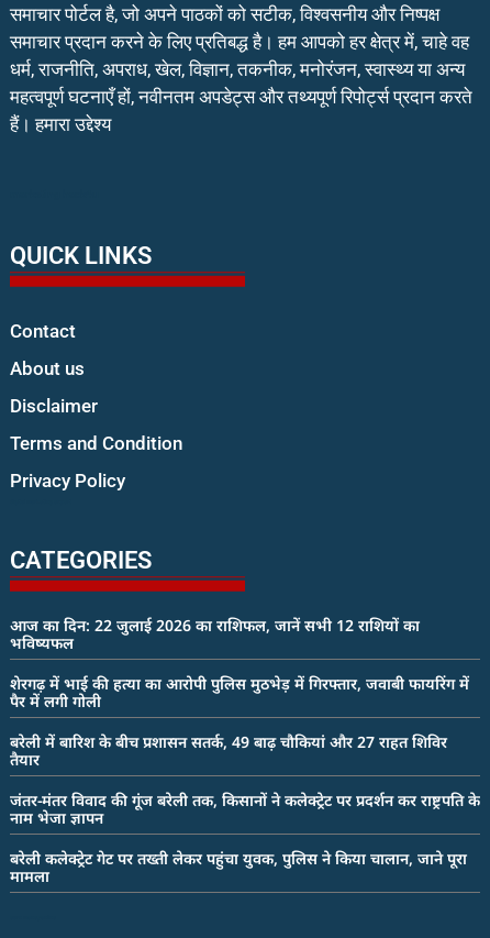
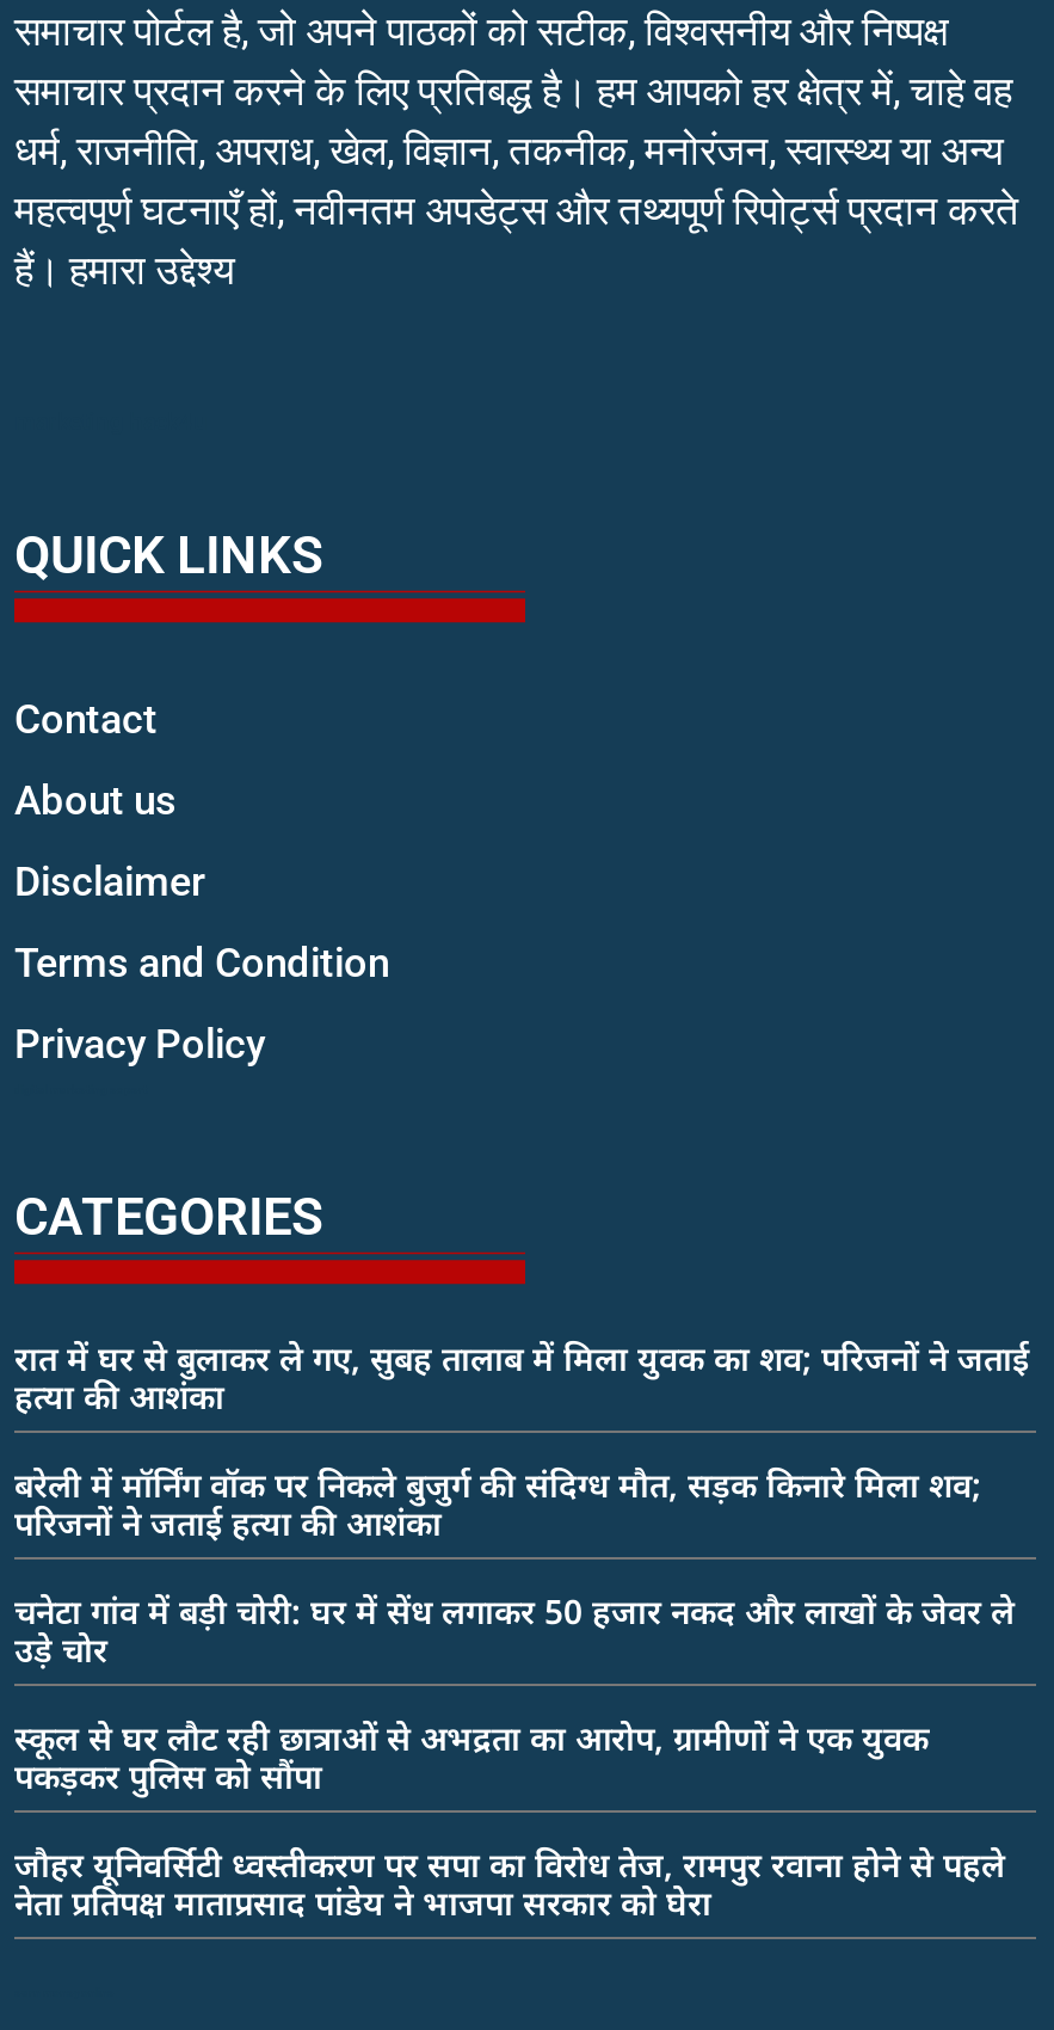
- आज का दिन: 22 जुलाई 2026 का राशिफल, जानें सभी 12 राशियों का
- भविष्यफल
+ रात में घर से बुलाकर ले गए, सुबह तालाब में मिला युवक का शव; परिजनों ने जताई
+ हत्या की आशंका

- शेरगढ़ में भाई की हत्या का आरोपी पुलिस मुठभेड़ में गिरफ्तार, जवाबी फायरिंग में
- पैर में लगी गोली
+ बरेली में मॉर्निंग वॉक पर निकले बुजुर्ग की संदिग्ध मौत, सड़क किनारे मिला शव;
+ परिजनों ने जताई हत्या की आशंका

- बरेली में बारिश के बीच प्रशासन सतर्क, 49 बाढ़ चौकियां और 27 राहत शिविर
- तैयार
+ चनेटा गांव में बड़ी चोरी: घर में सेंध लगाकर 50 हजार नकद और लाखों के जेवर ले
+ उड़े चोर

- जंतर-मंतर विवाद की गूंज बरेली तक, किसानों ने कलेक्ट्रेट पर प्रदर्शन कर राष्ट्रपति के
- नाम भेजा ज्ञापन
+ स्कूल से घर लौट रही छात्राओं से अभद्रता का आरोप, ग्रामीणों ने एक युवक
+ पकड़कर पुलिस को सौंपा

- बरेली कलेक्ट्रेट गेट पर तख्ती लेकर पहुंचा युवक, पुलिस ने किया चालान, जाने पूरा
- मामला
+ जौहर यूनिवर्सिटी ध्वस्तीकरण पर सपा का विरोध तेज, रामपुर रवाना होने से पहले
+ नेता प्रतिपक्ष माताप्रसाद पांडेय ने भाजपा सरकार को घेरा
